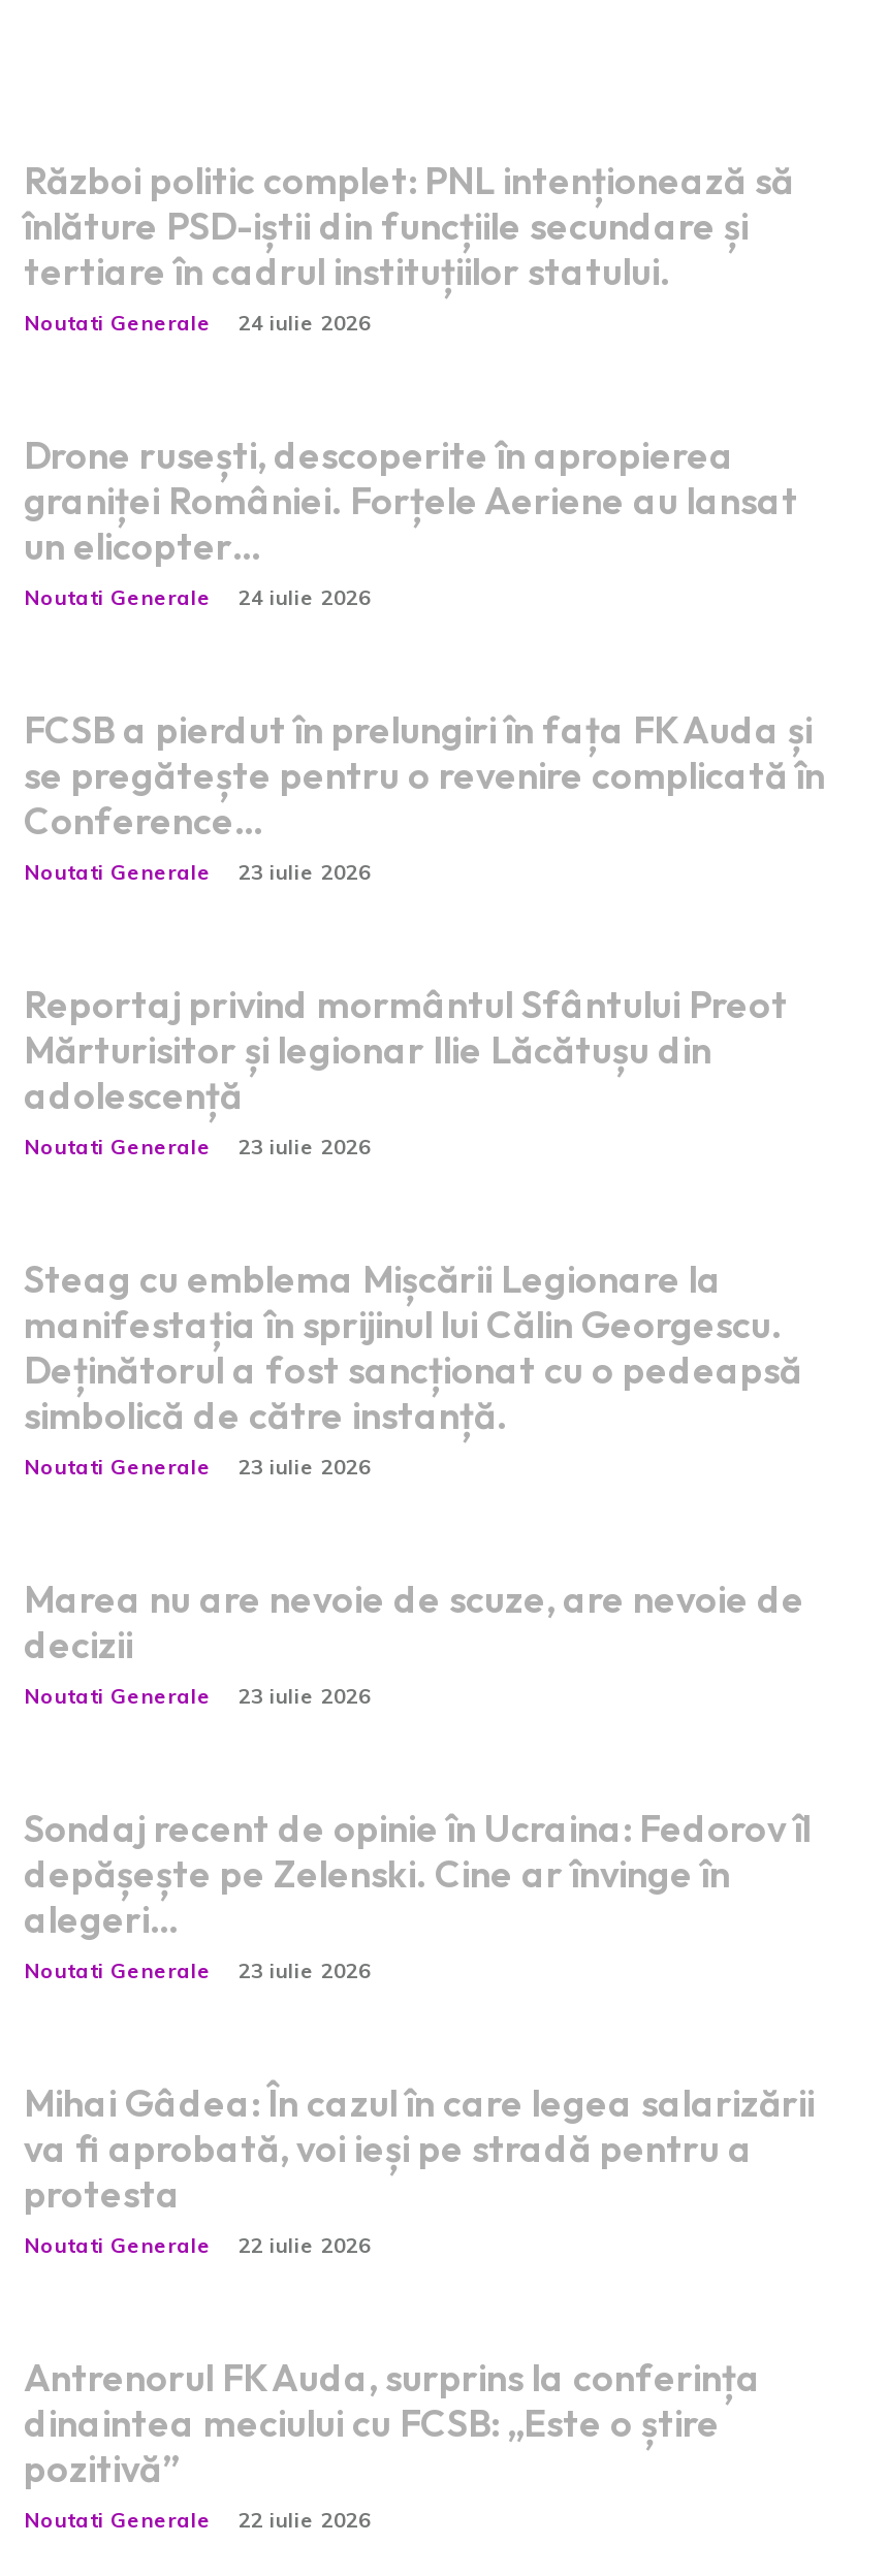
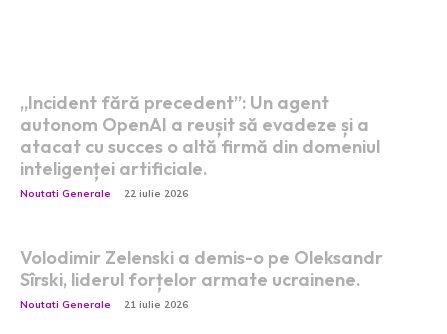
- Război politic complet: PNL intenționează să
- înlăture PSD-iștii din funcțiile secundare și
- tertiare în cadrul instituțiilor statului.
- Noutati Generale
- 24 iulie 2026
- Drone rusești, descoperite în apropierea
- graniței României. Forțele Aeriene au lansat
- un elicopter…
- Noutati Generale
- 24 iulie 2026
- FCSB a pierdut în prelungiri în fața FK Auda și
- se pregătește pentru o revenire complicată în
- Conference…
- Noutati Generale
- 23 iulie 2026
- Reportaj privind mormântul Sfântului Preot
- Mărturisitor și legionar Ilie Lăcătușu din
- adolescență
- Noutati Generale
- 23 iulie 2026
- Steag cu emblema Mișcării Legionare la
- manifestația în sprijinul lui Călin Georgescu.
- Deținătorul a fost sancționat cu o pedeapsă
- simbolică de către instanță.
- Noutati Generale
- 23 iulie 2026
- Marea nu are nevoie de scuze, are nevoie de
- decizii
- Noutati Generale
- 23 iulie 2026
- Sondaj recent de opinie în Ucraina: Fedorov îl
- depășește pe Zelenski. Cine ar învinge în
- alegeri…
- Noutati Generale
- 23 iulie 2026
- Mihai Gâdea: În cazul în care legea salarizării
- va fi aprobată, voi ieși pe stradă pentru a
- protesta
+ „Incident fără precedent”: Un agent
+ autonom OpenAI a reușit să evadeze și a
+ atacat cu succes o altă firmă din domeniul
+ inteligenței artificiale.

- Antrenorul FK Auda, surprins la conferința
- dinaintea meciului cu FCSB: „Este o știre
- pozitivă”
+ Volodimir Zelenski a demis-o pe Oleksandr
+ Sîrski, liderul forțelor armate ucrainene.

- Noutati Generale 22 iulie 2026
+ Noutati Generale 21 iulie 2026
